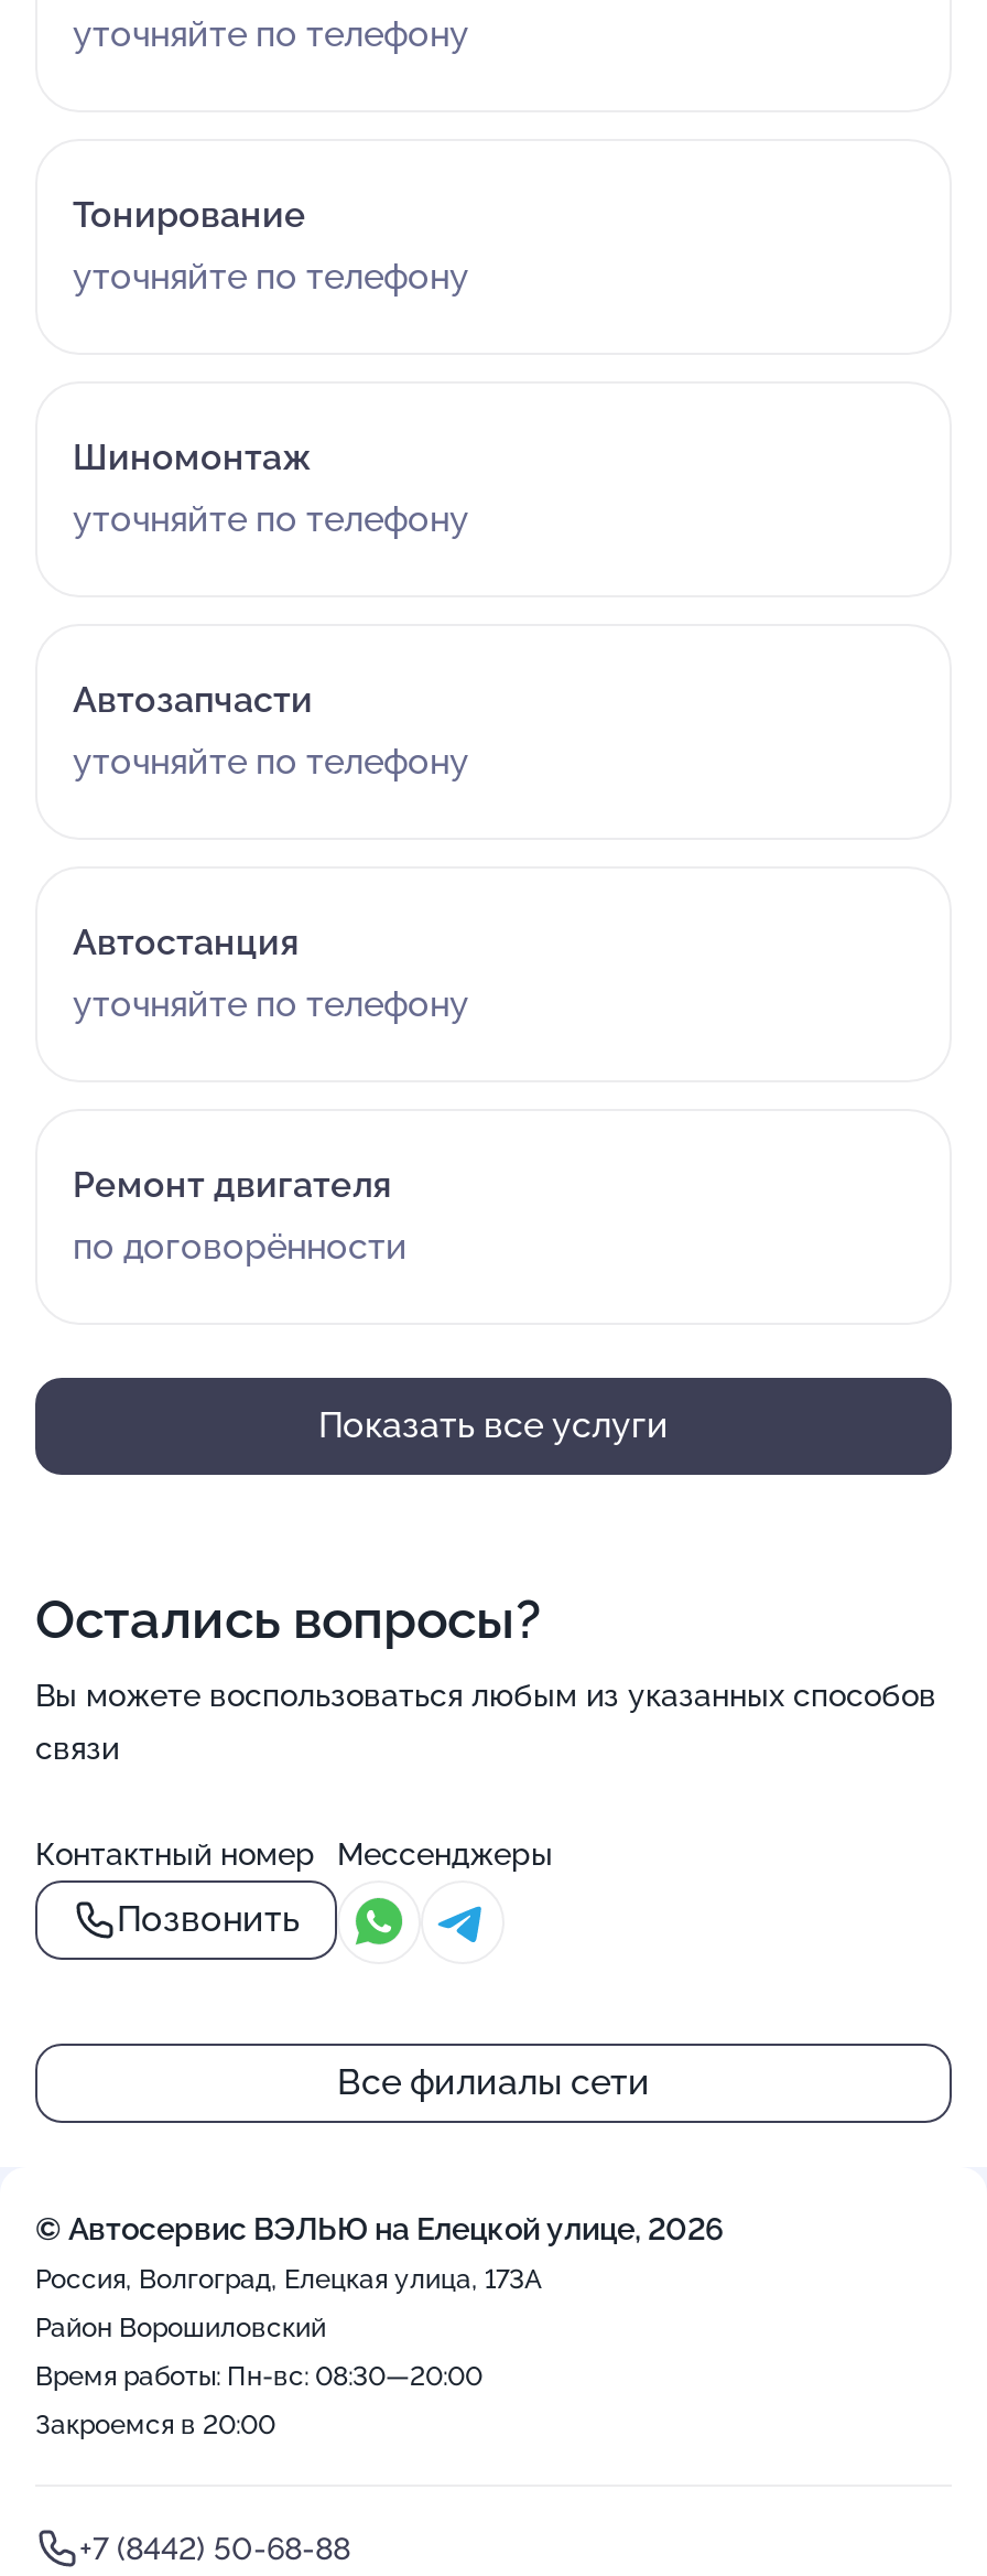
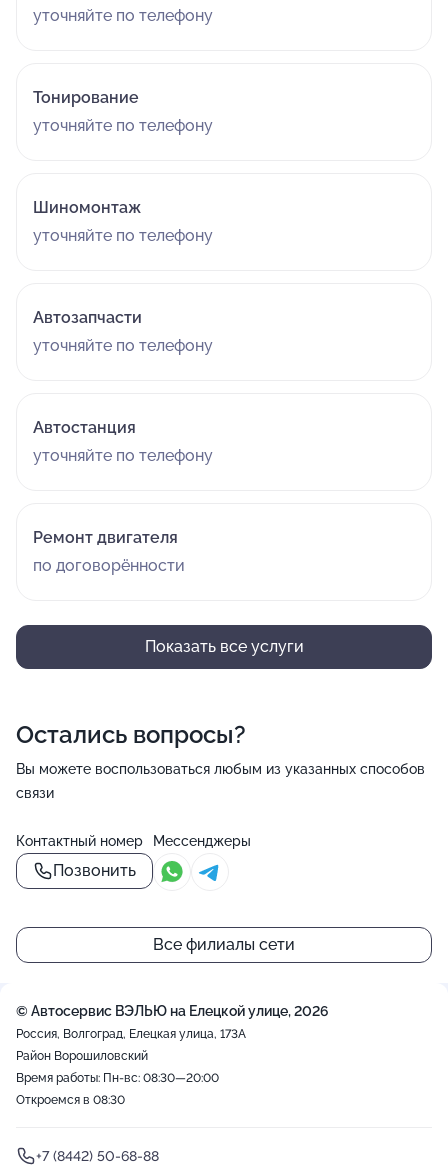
- Закроемся в 20:00
+ Откроемся в 08:30
